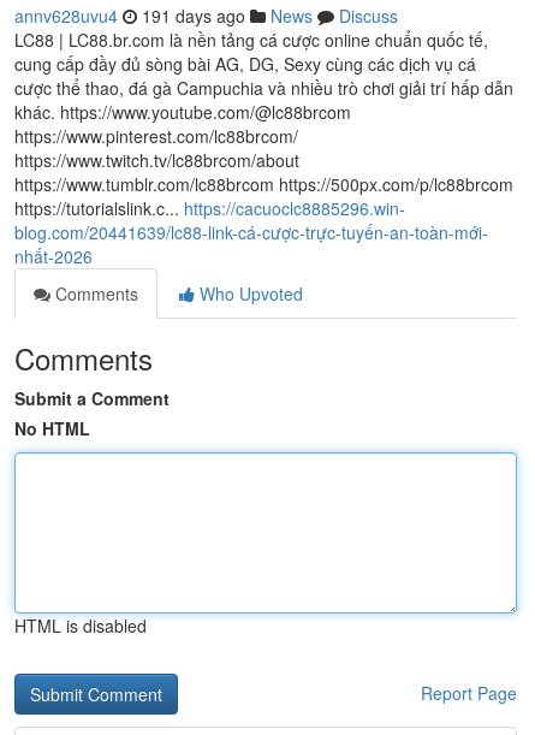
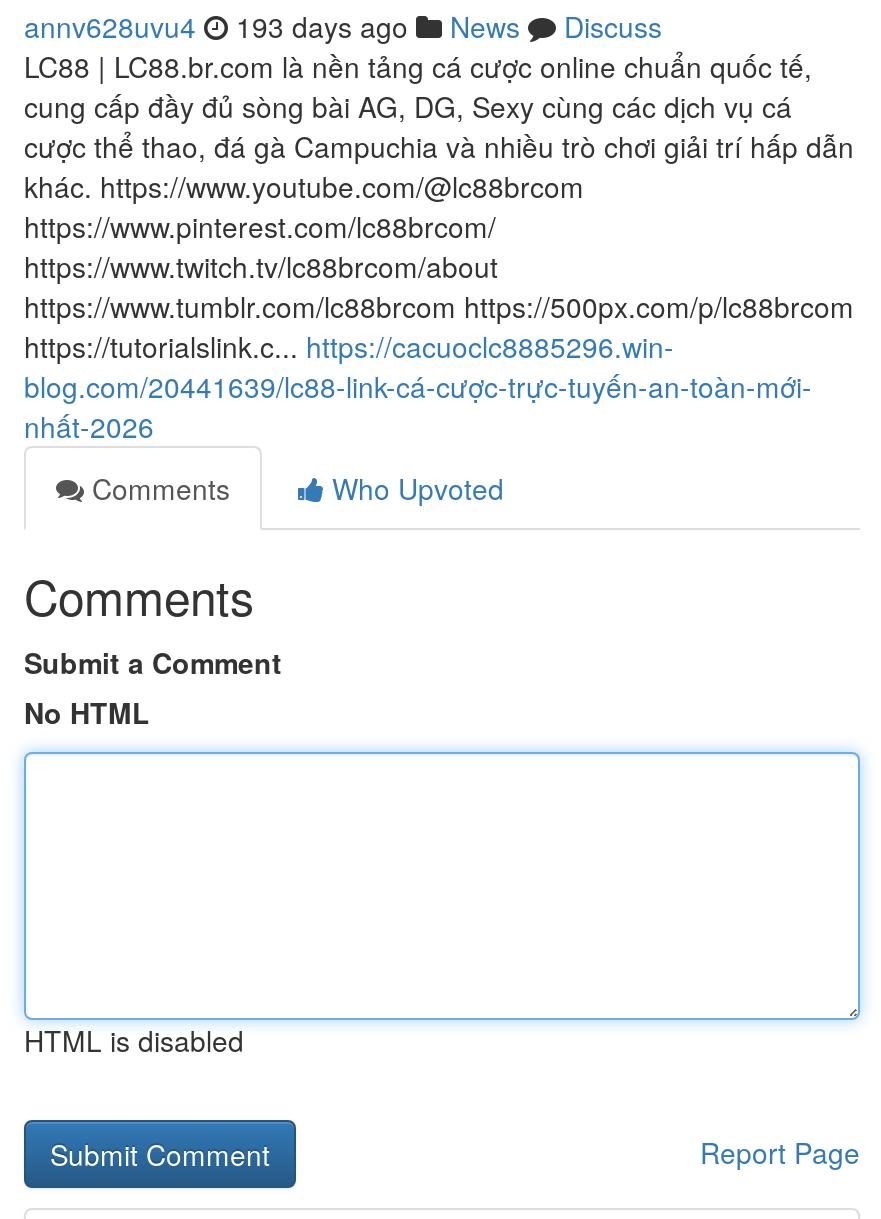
- annv628uvu4 191 days ago News Discuss
+ annv628uvu4 193 days ago News Discuss
